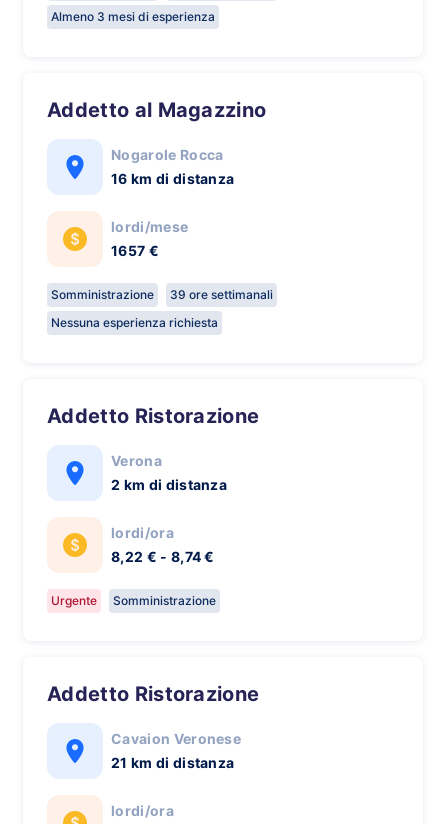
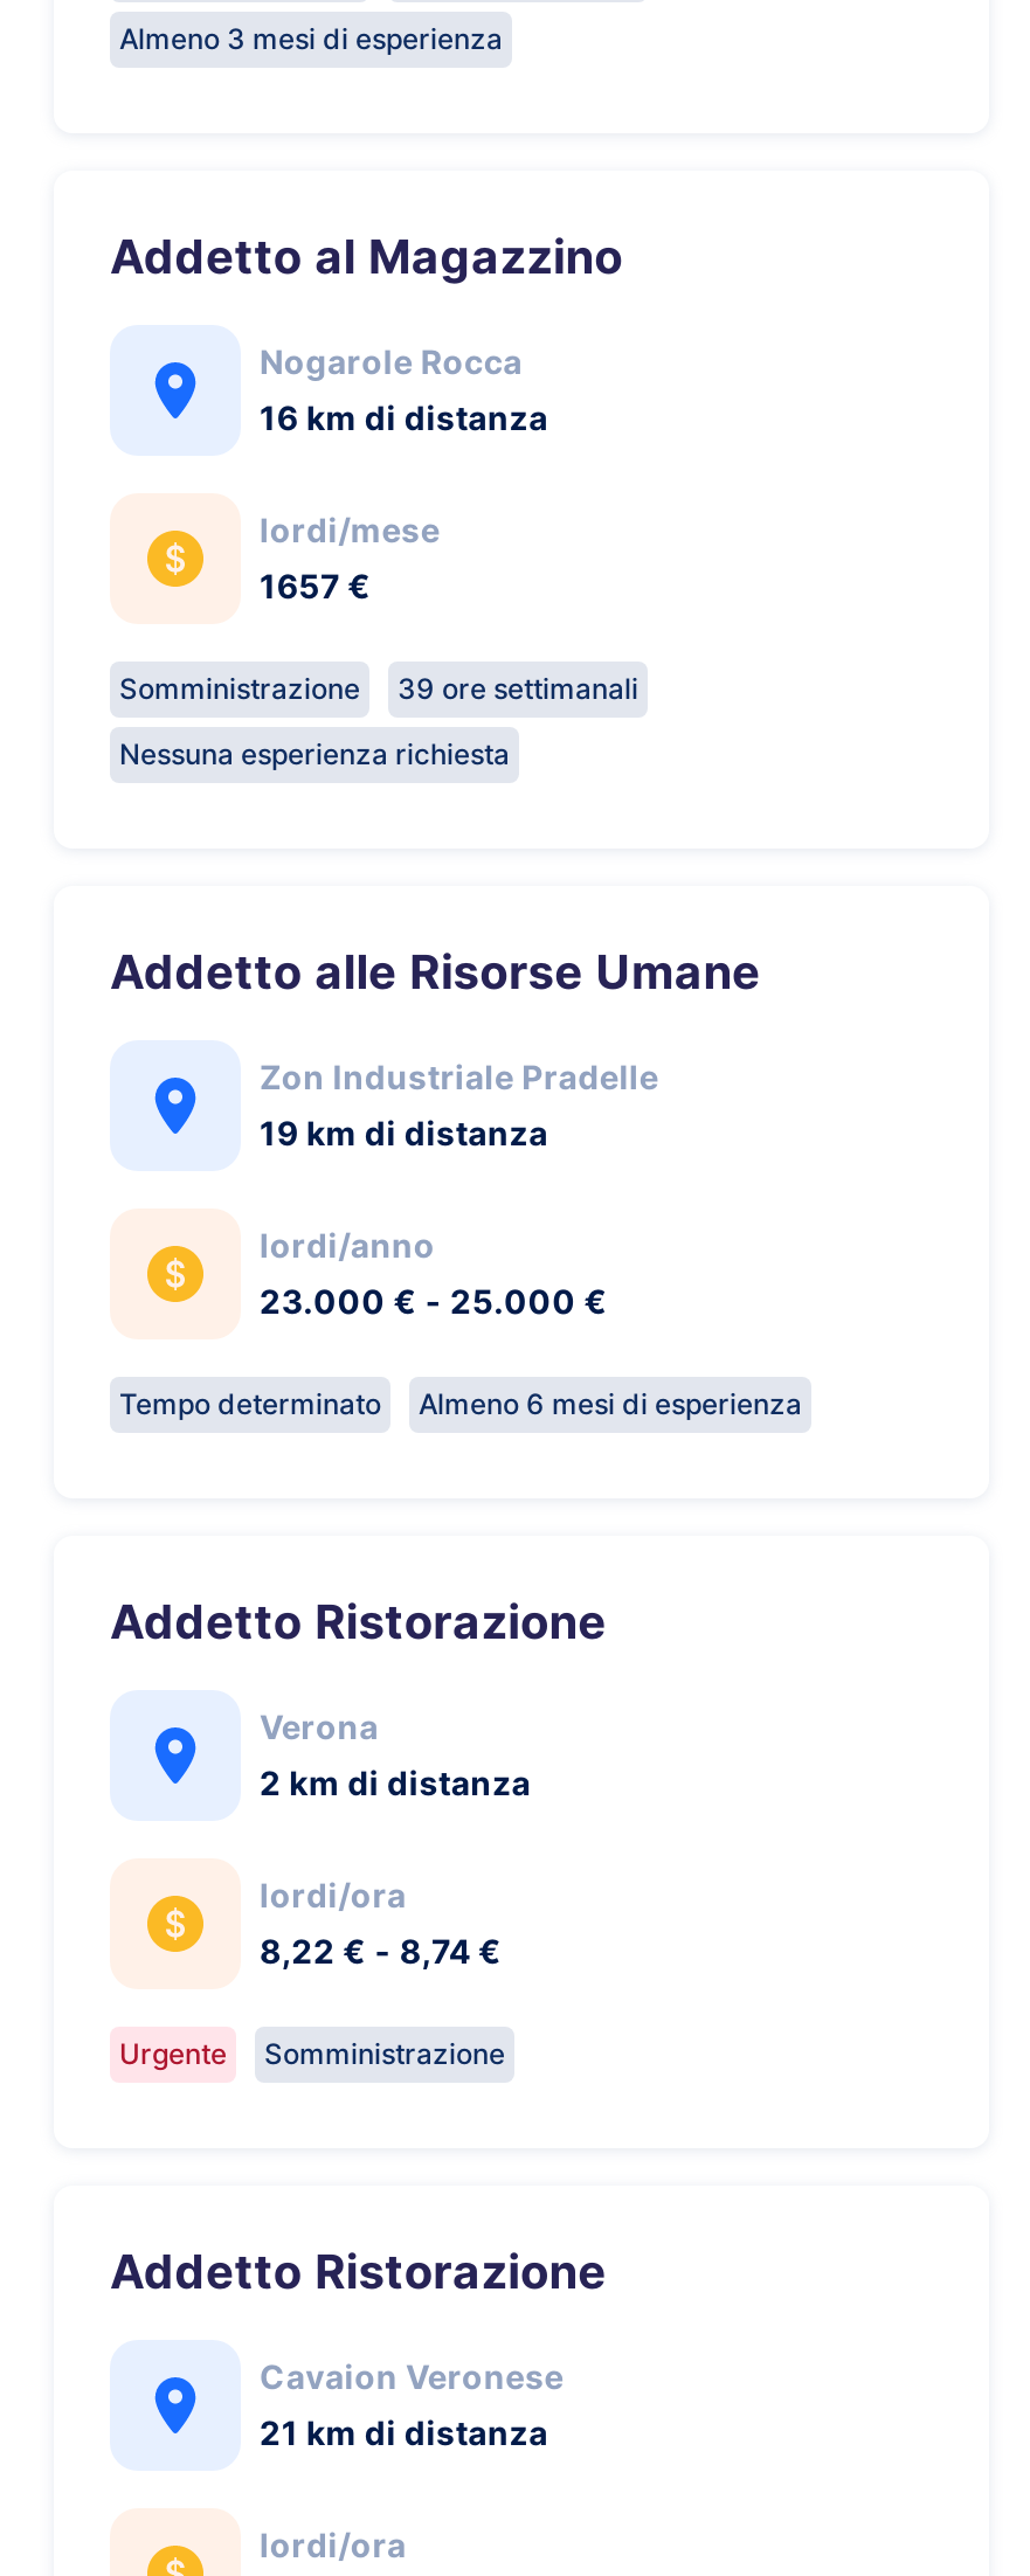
+ Addetto alle Risorse Umane
+ Zon Industriale Pradelle
+ 19 km di distanza
+ lordi/anno
+ 23.000 € - 25.000 €
+ Tempo determinato
+ Almeno 6 mesi di esperienza
